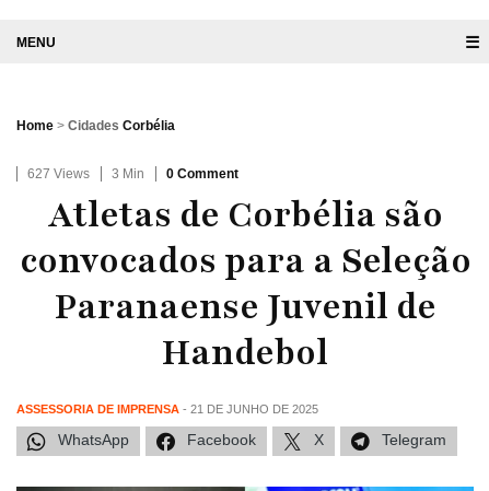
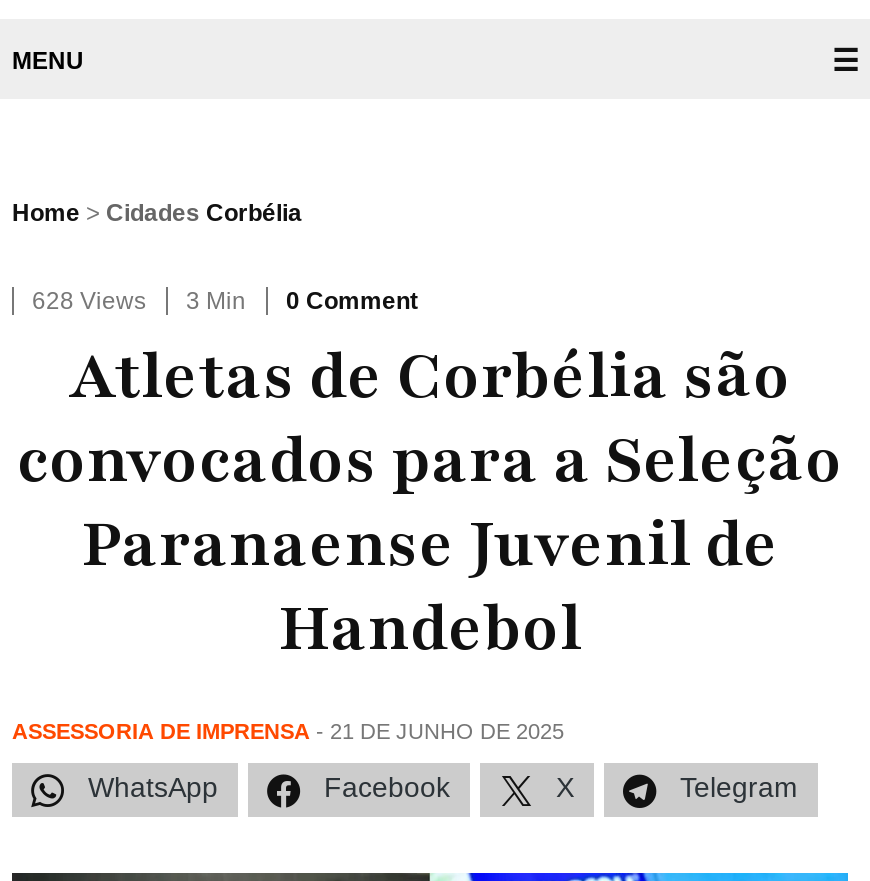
- 627 Views 3 Min 0 Comment
+ 628 Views 3 Min 0 Comment
